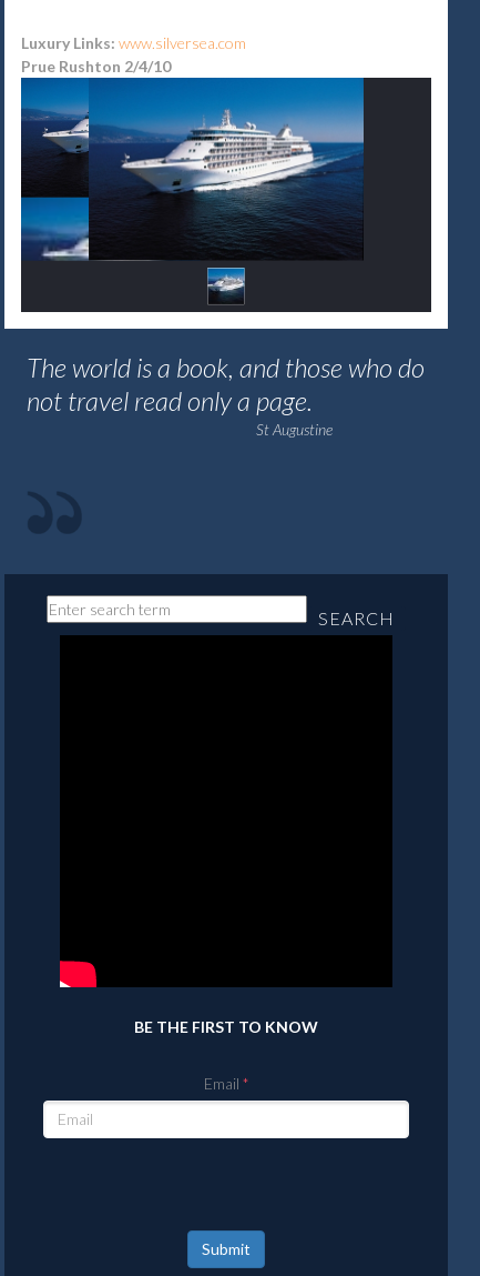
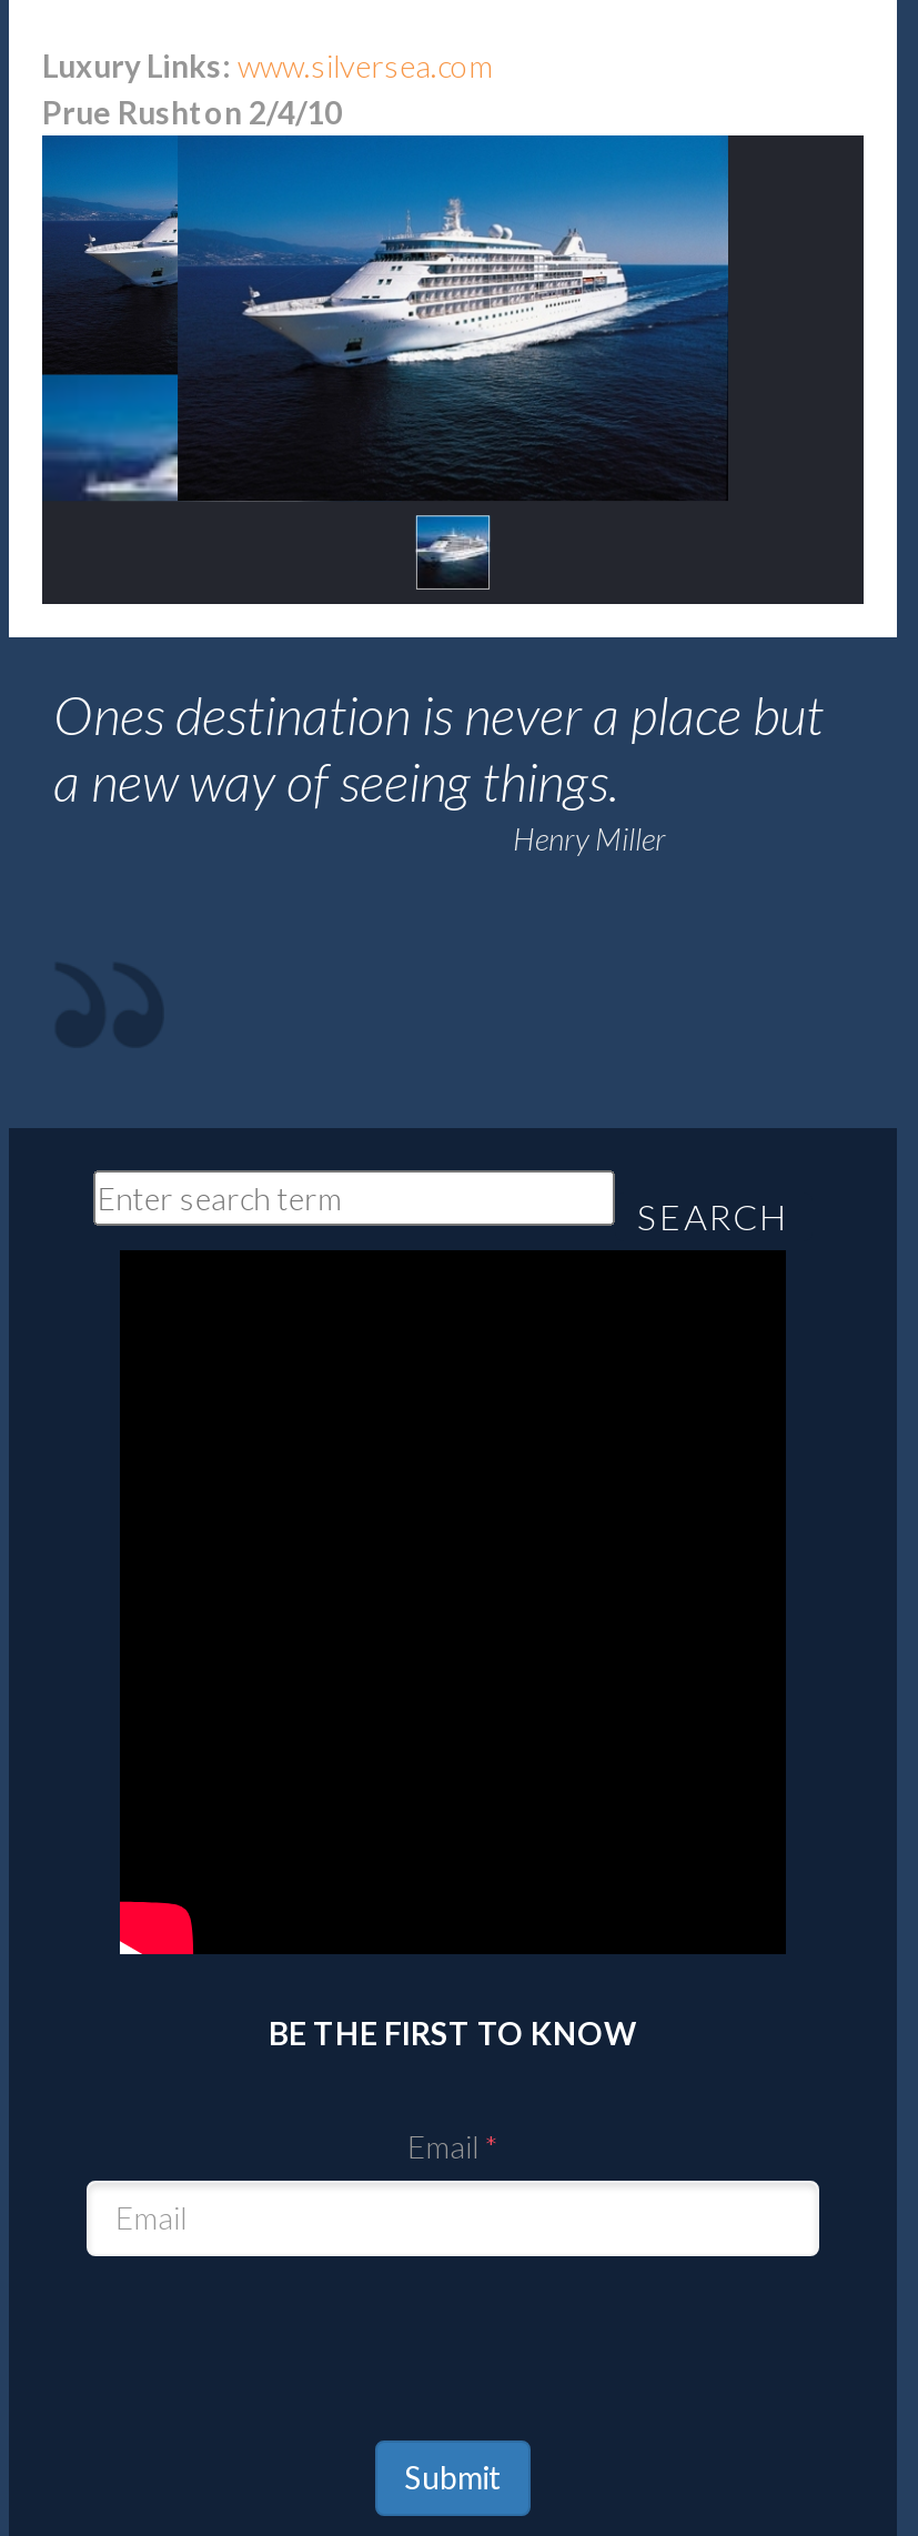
- The world is a book, and those who do
- not travel read only a page.
- St Augustine
+ Ones destination is never a place but
+ a new way of seeing things.
+ Henry Miller
